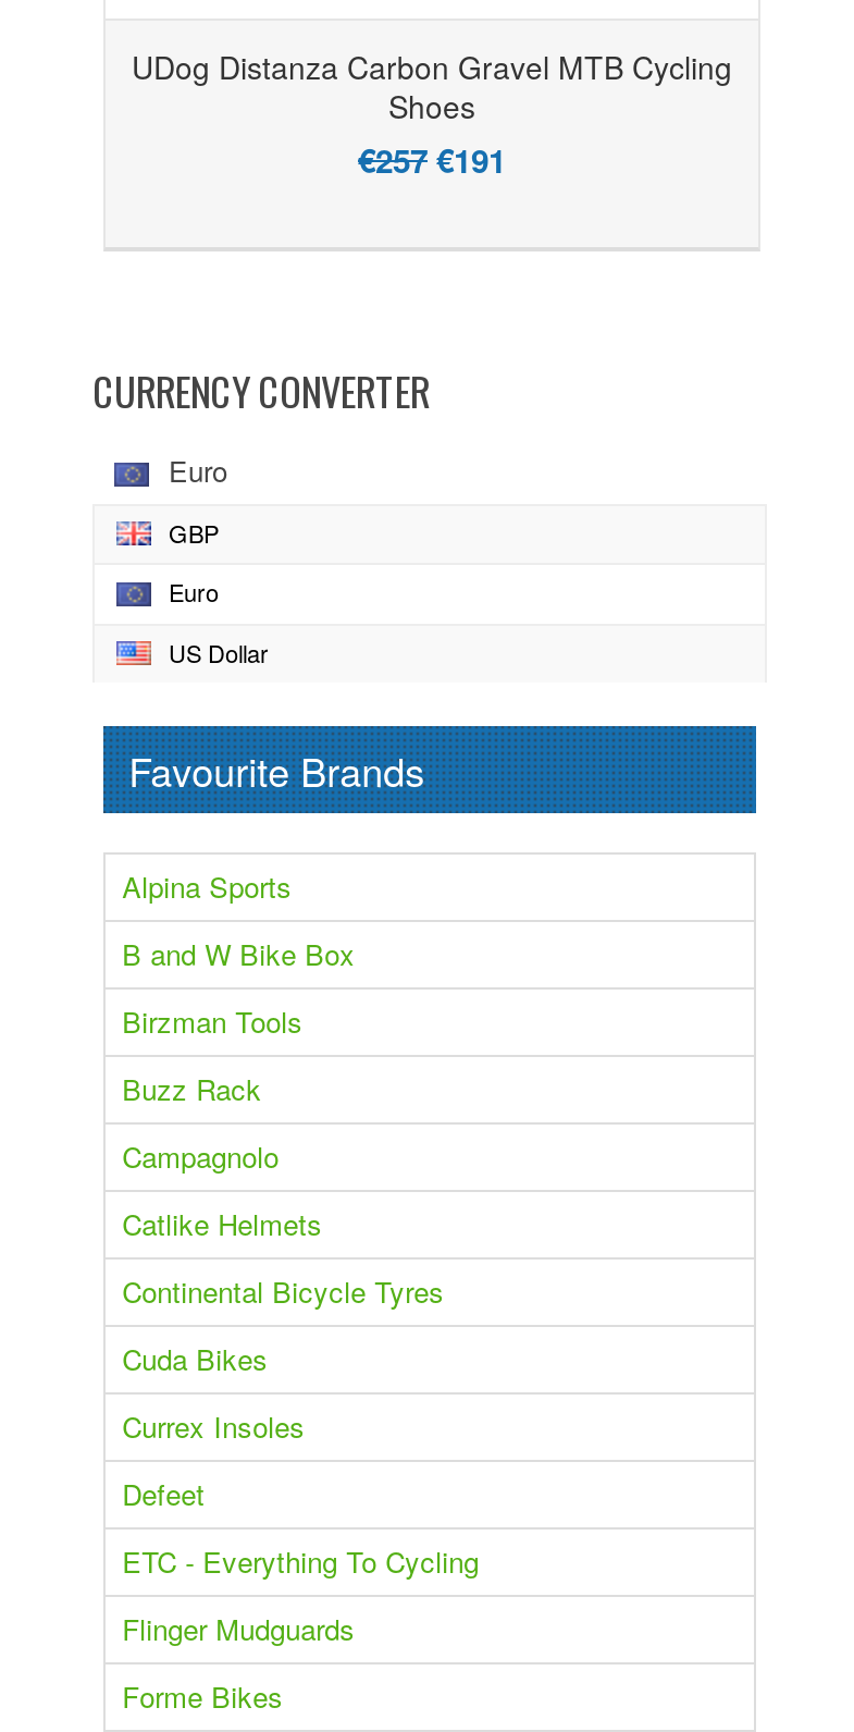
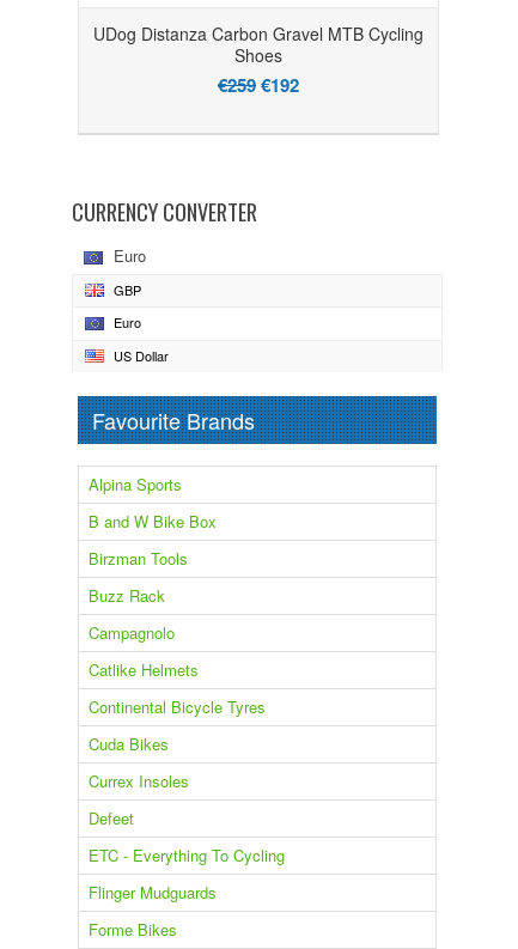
- €257 €191
+ €259 €192
